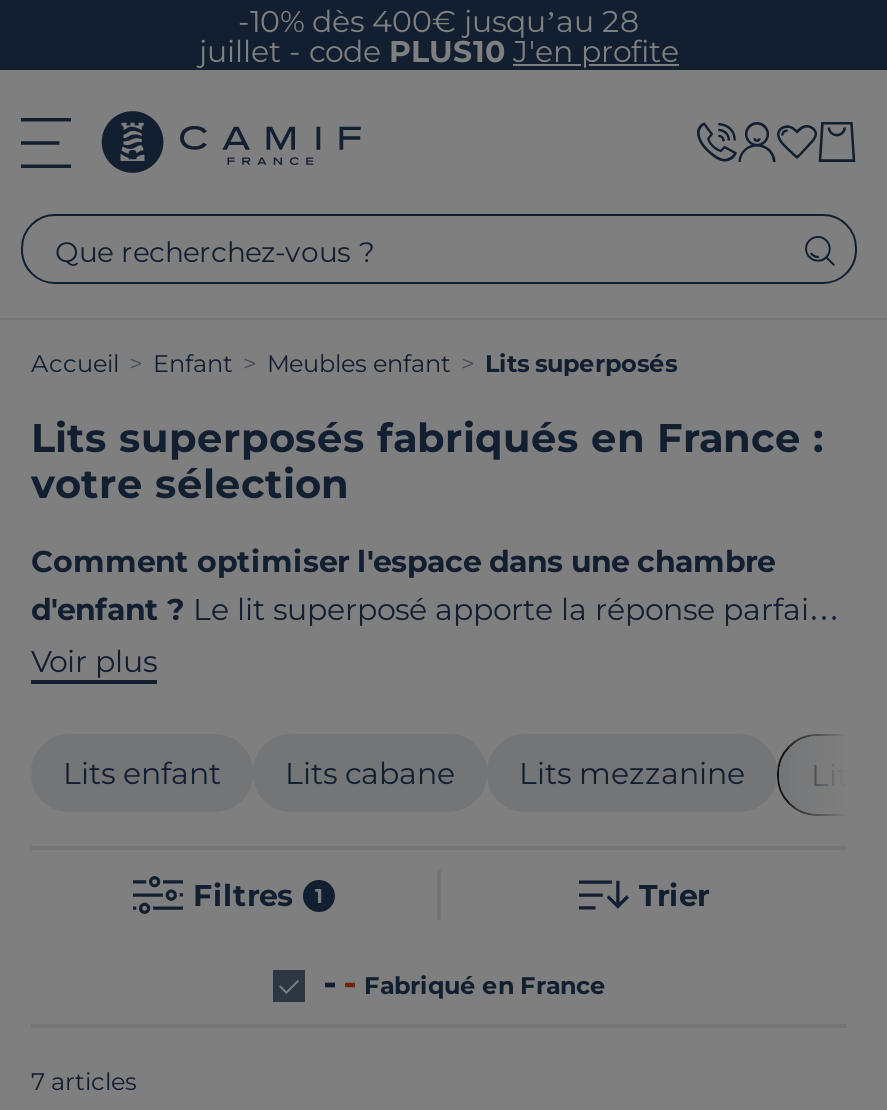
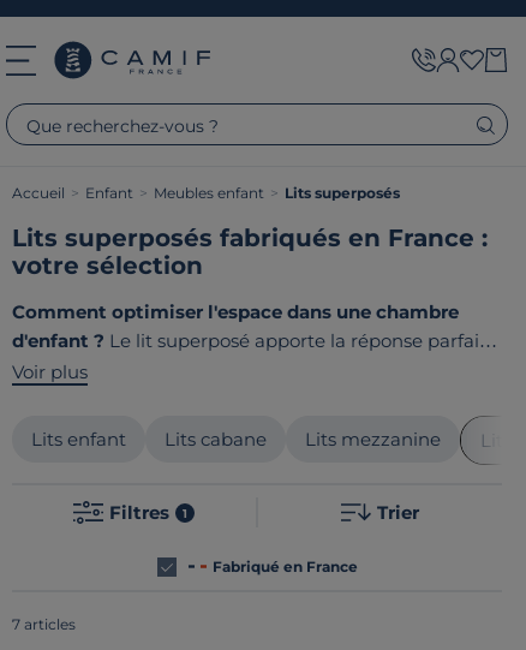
- -10% dès 400€ jusqu’au 28
- juillet - codePLUS10 J'en profite
